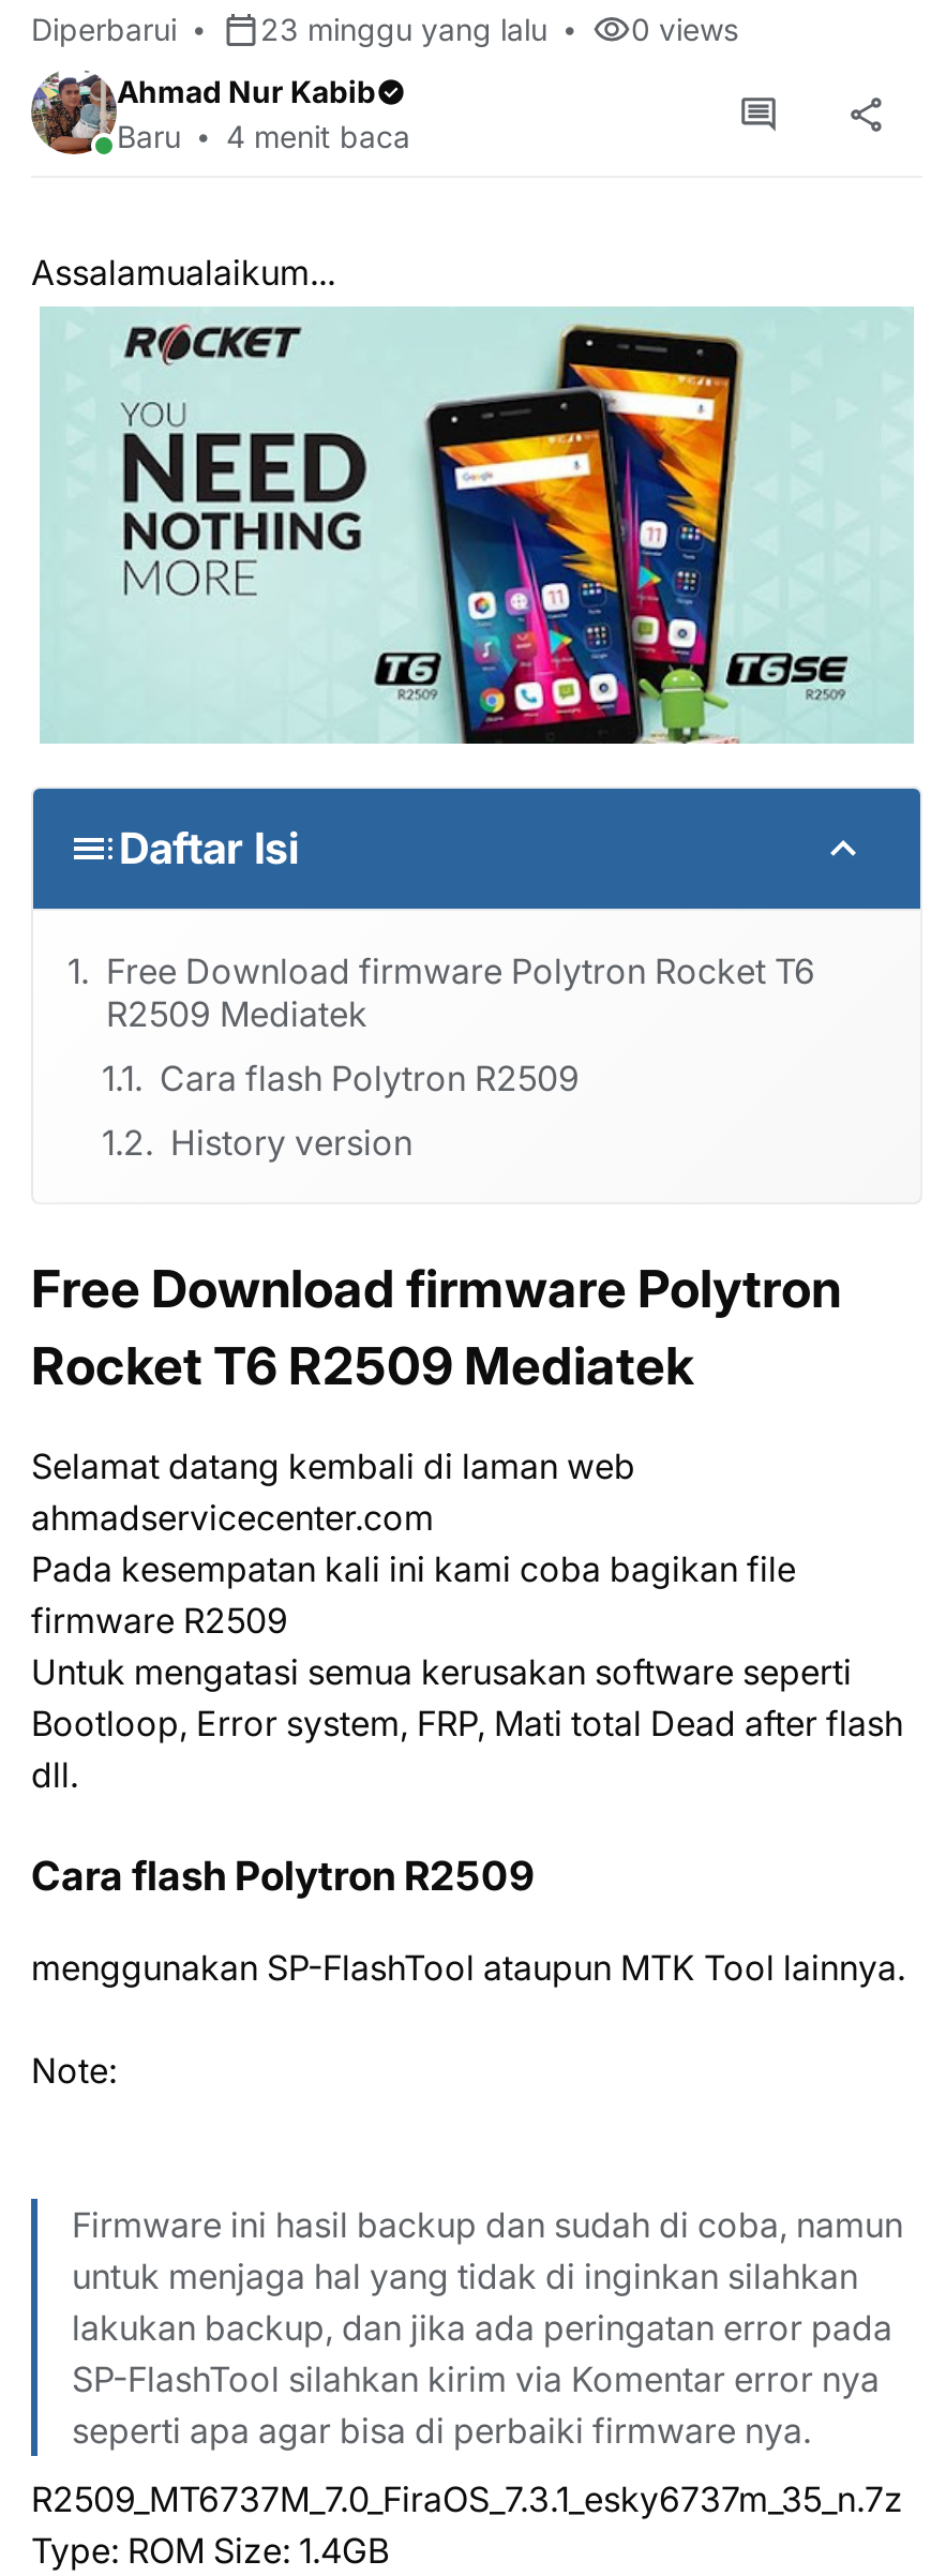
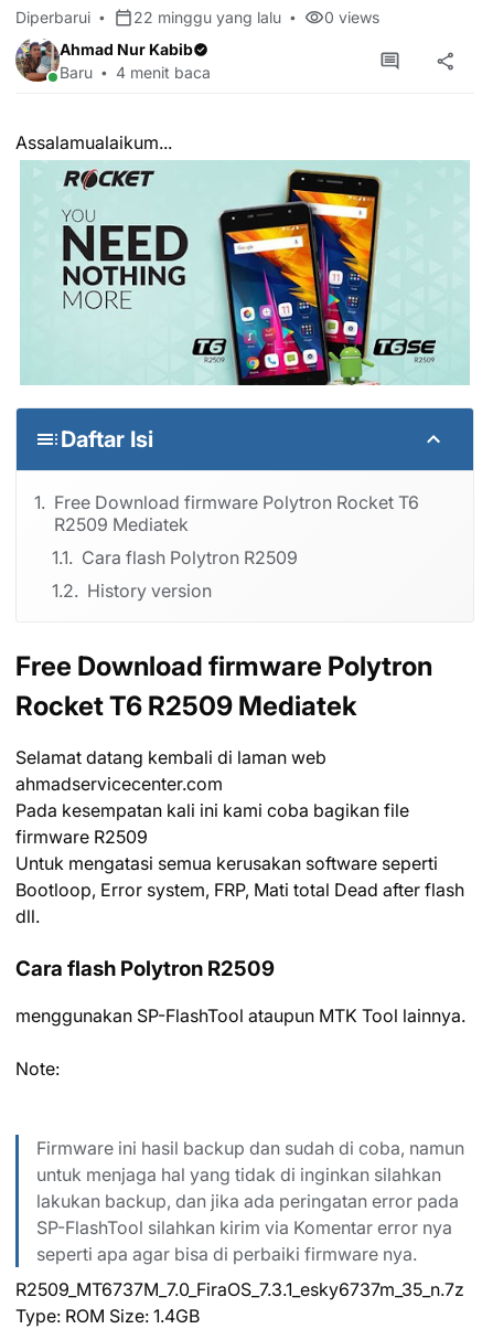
- 23 minggu yang lalu
+ 22 minggu yang lalu
